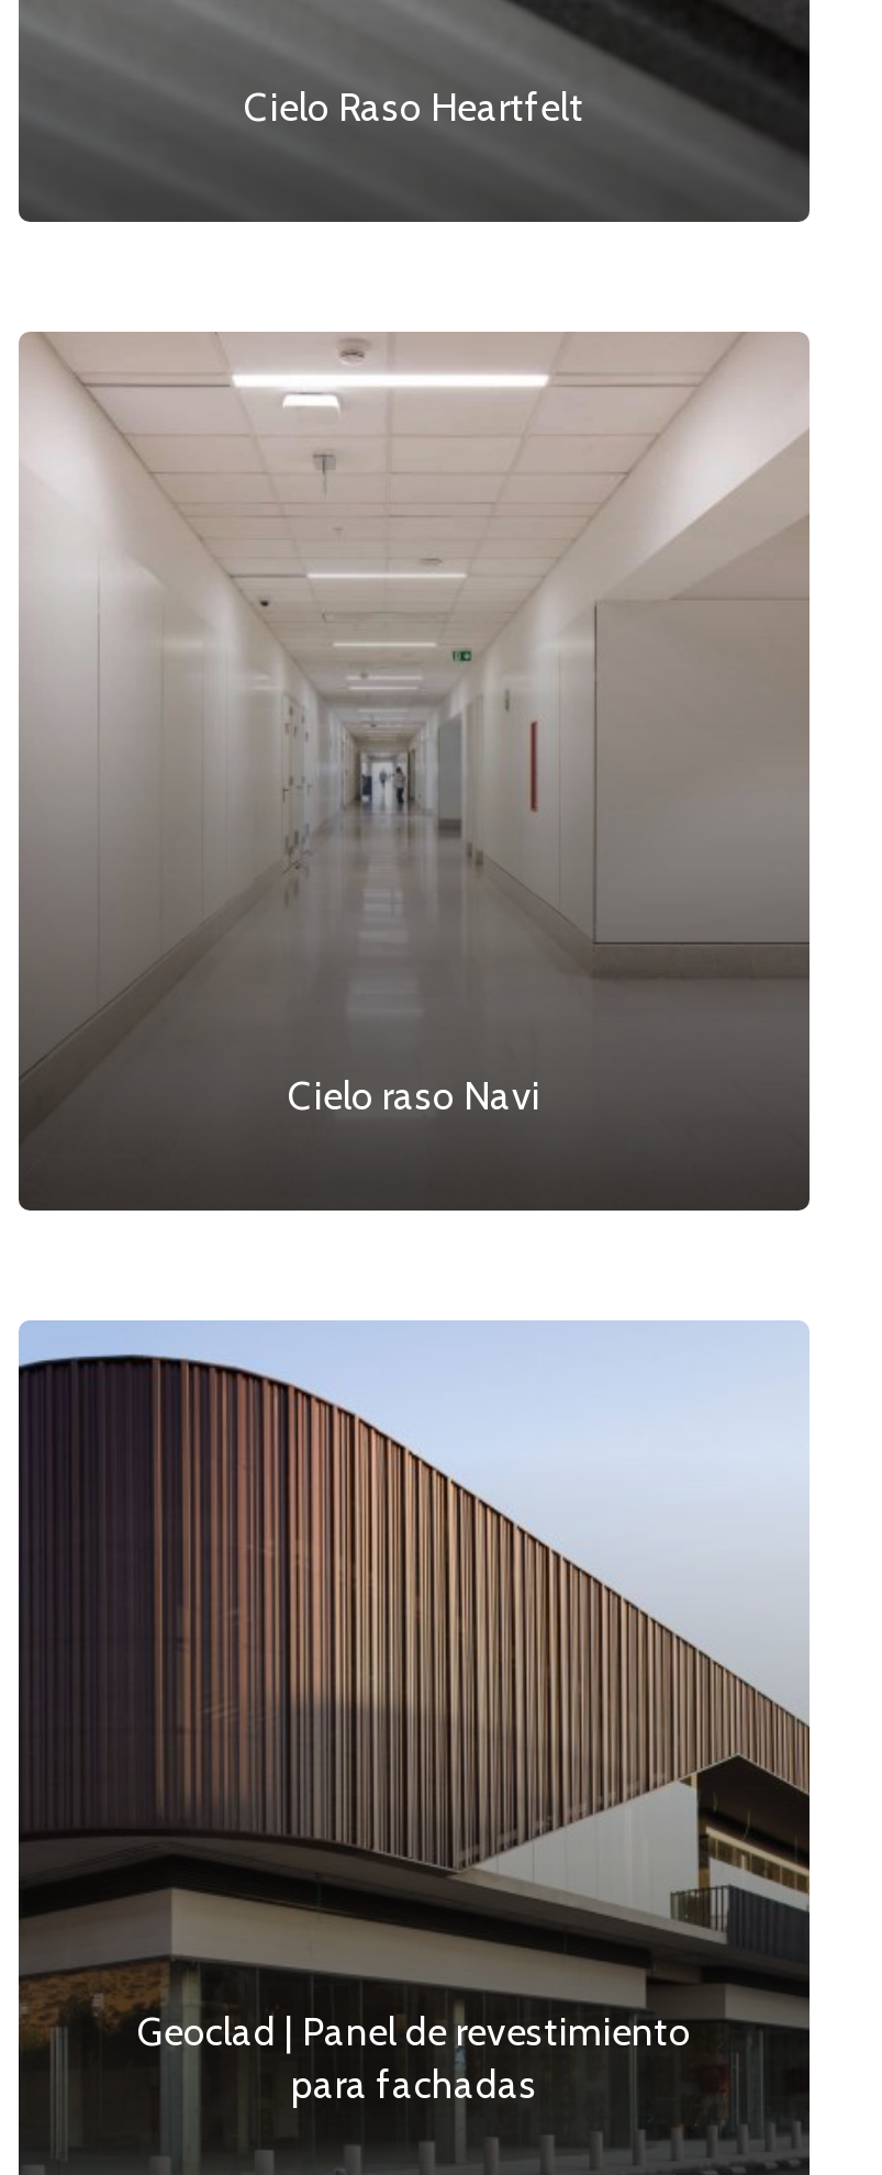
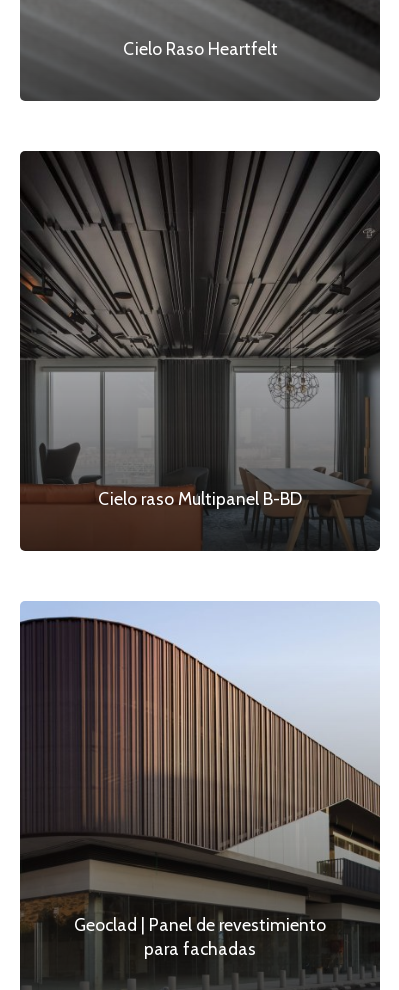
- [image]
- Cielo raso Navi
+ [image]
+ Cielo raso Multipanel B-BD
